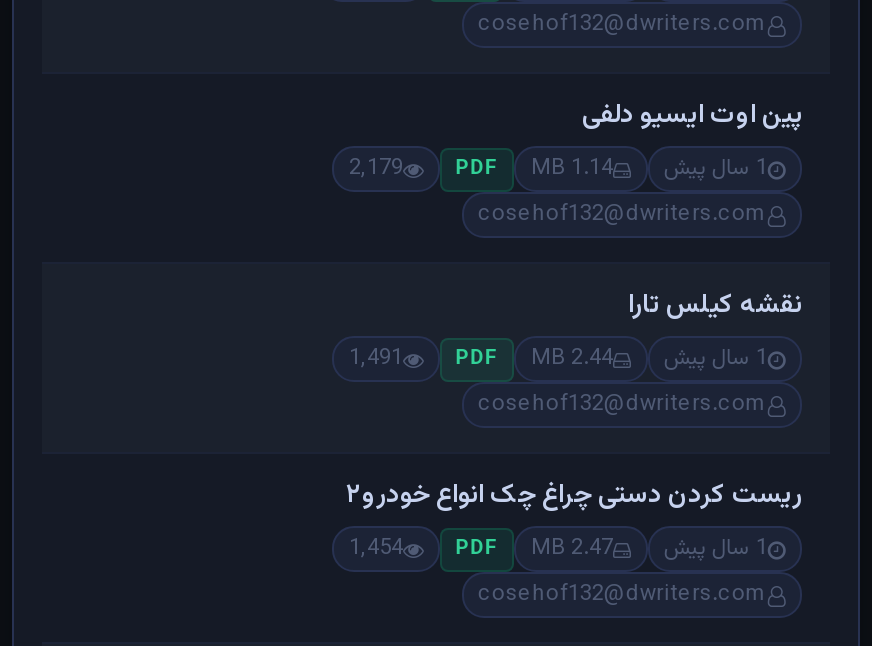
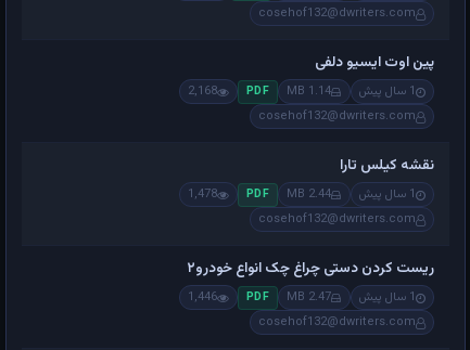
- 2,179 PDF
+ 2,168 PDF

- 1,491 PDF
+ 1,478 PDF

- 1,454 PDF
+ 1,446 PDF
